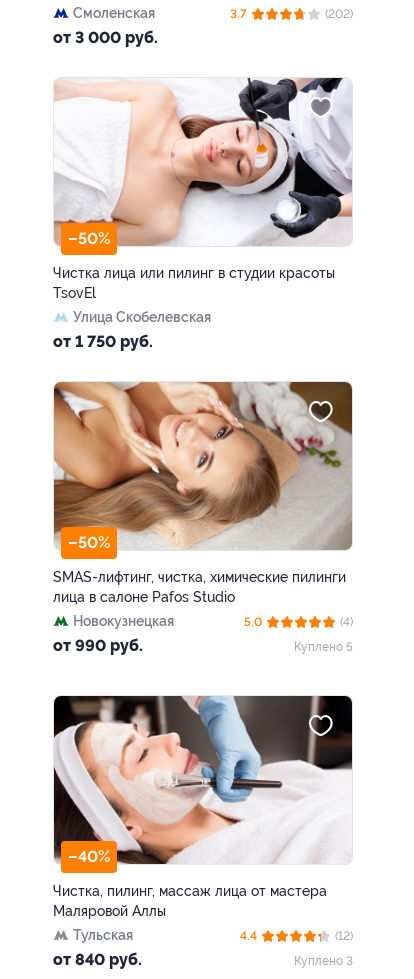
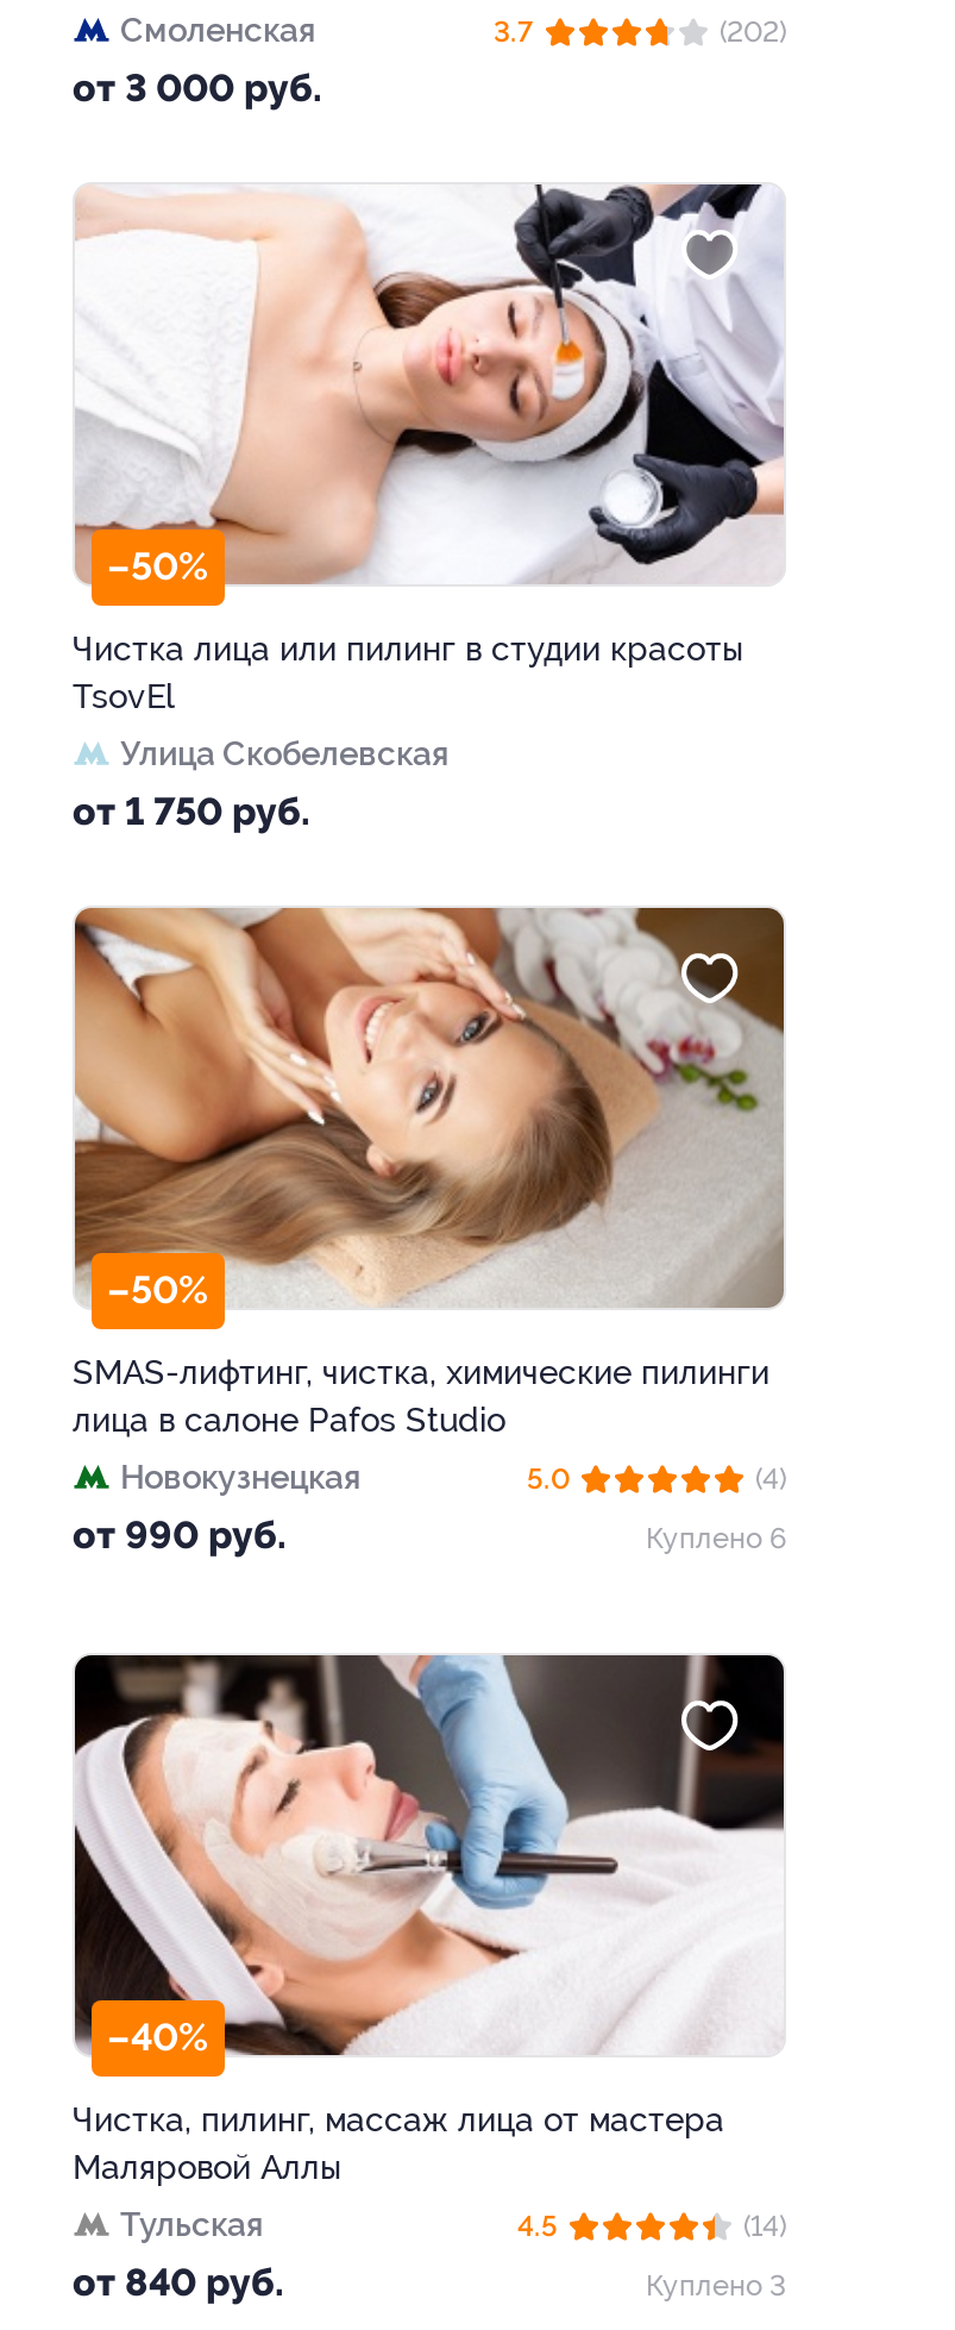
- Куплено 5
+ Куплено 6

- 4.4
+ 4.5

- (12)
+ (14)
